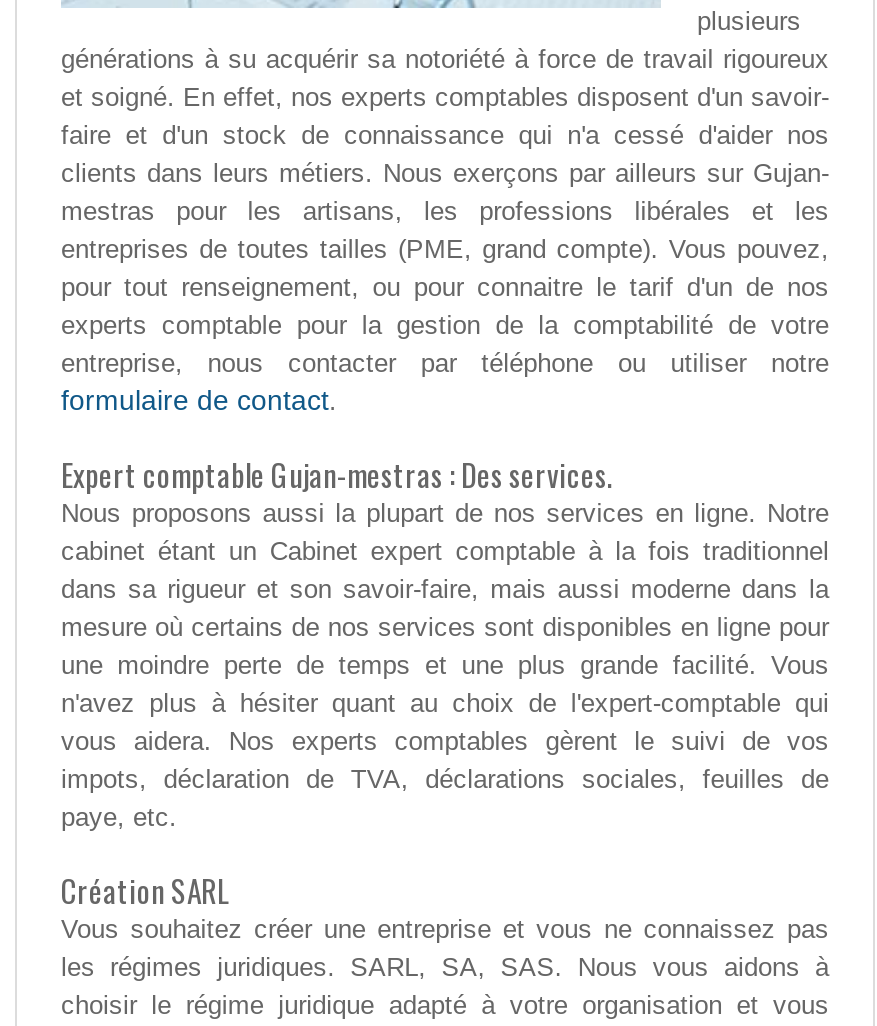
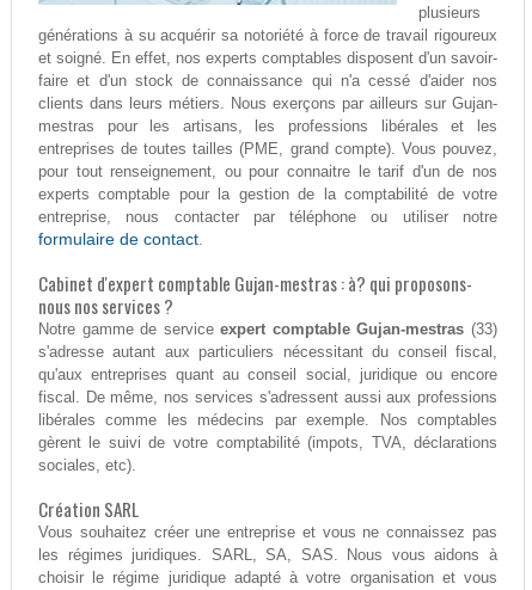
- Expert comptable Gujan-mestras : Des services.
- Nous proposons aussi la plupart de nos services en ligne. Notre
- cabinet étant un Cabinet expert comptable à la fois traditionnel
- dans sa rigueur et son savoir-faire, mais aussi moderne dans la
- mesure où certains de nos services sont disponibles en ligne pour
- une moindre perte de temps et une plus grande facilité. Vous
- n'avez plus à hésiter quant au choix de l'expert-comptable qui
- vous aidera. Nos experts comptables gèrent le suivi de vos
- impots, déclaration de TVA, déclarations sociales, feuilles de
- paye, etc.
+ Cabinet d'expert comptable Gujan-mestras : à? qui proposons-
+ nous nos services ?
+ Notre gamme de service expert comptable Gujan-mestras (33)
+ s'adresse autant aux particuliers nécessitant du conseil fiscal,
+ qu'aux entreprises quant au conseil social, juridique ou encore
+ fiscal. De même, nos services s'adressent aussi aux professions
+ libérales comme les médecins par exemple. Nos comptables
+ gèrent le suivi de votre comptabilité (impots, TVA, déclarations
+ sociales, etc).
